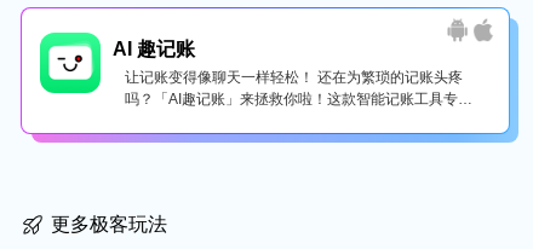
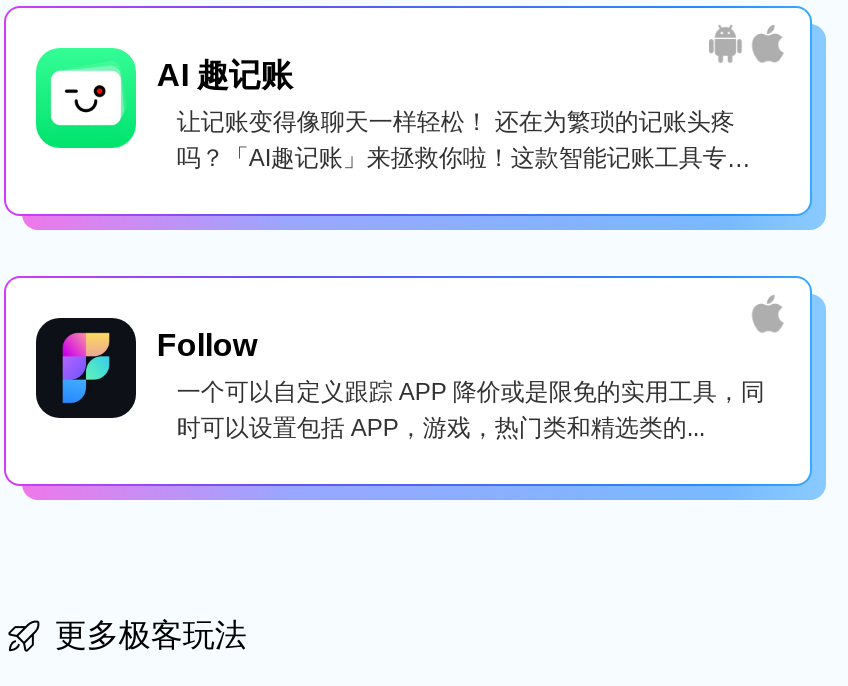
+ [image]
+ Follow
+ 一个可以自定义跟踪 APP 降价或是限免的实用工具，同
+ 时可以设置包括 APP，游戏，热门类和精选类的...
